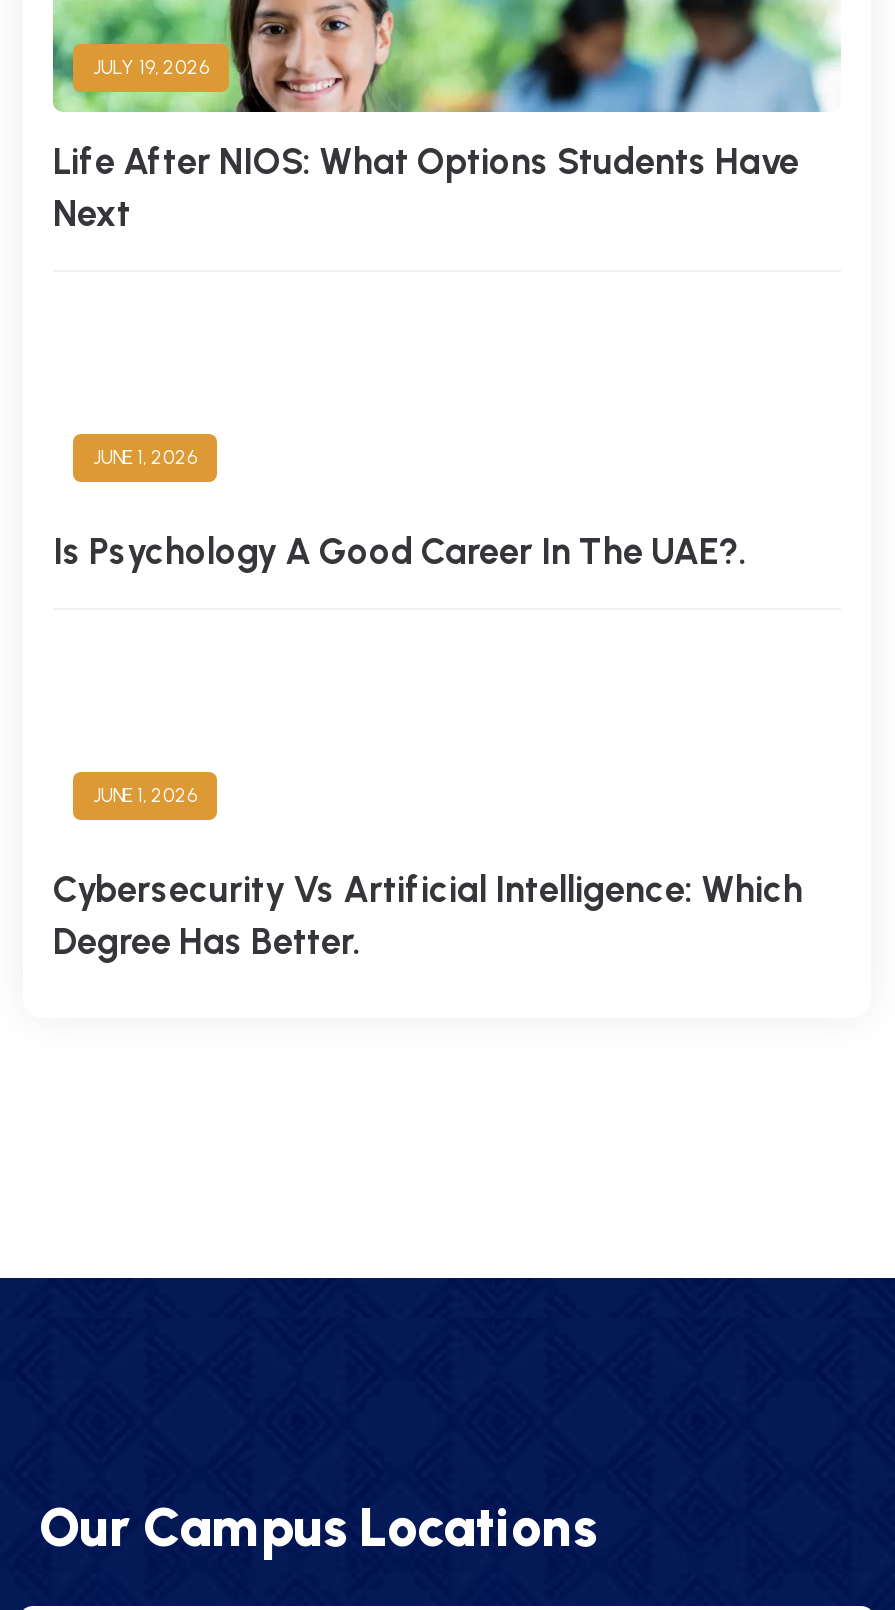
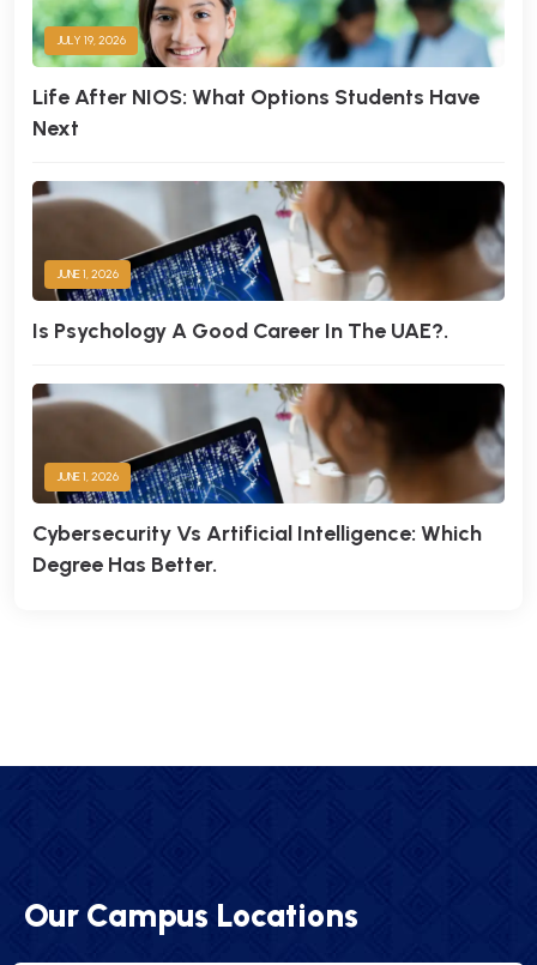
+ [image]

+ [image]
